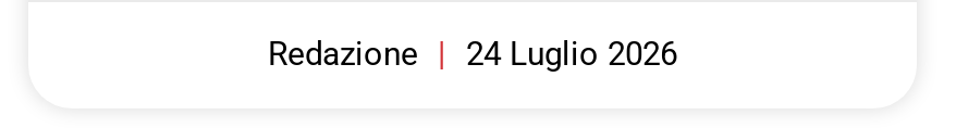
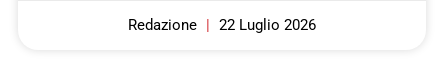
- Redazione 24 Luglio 2026
+ Redazione 22 Luglio 2026
